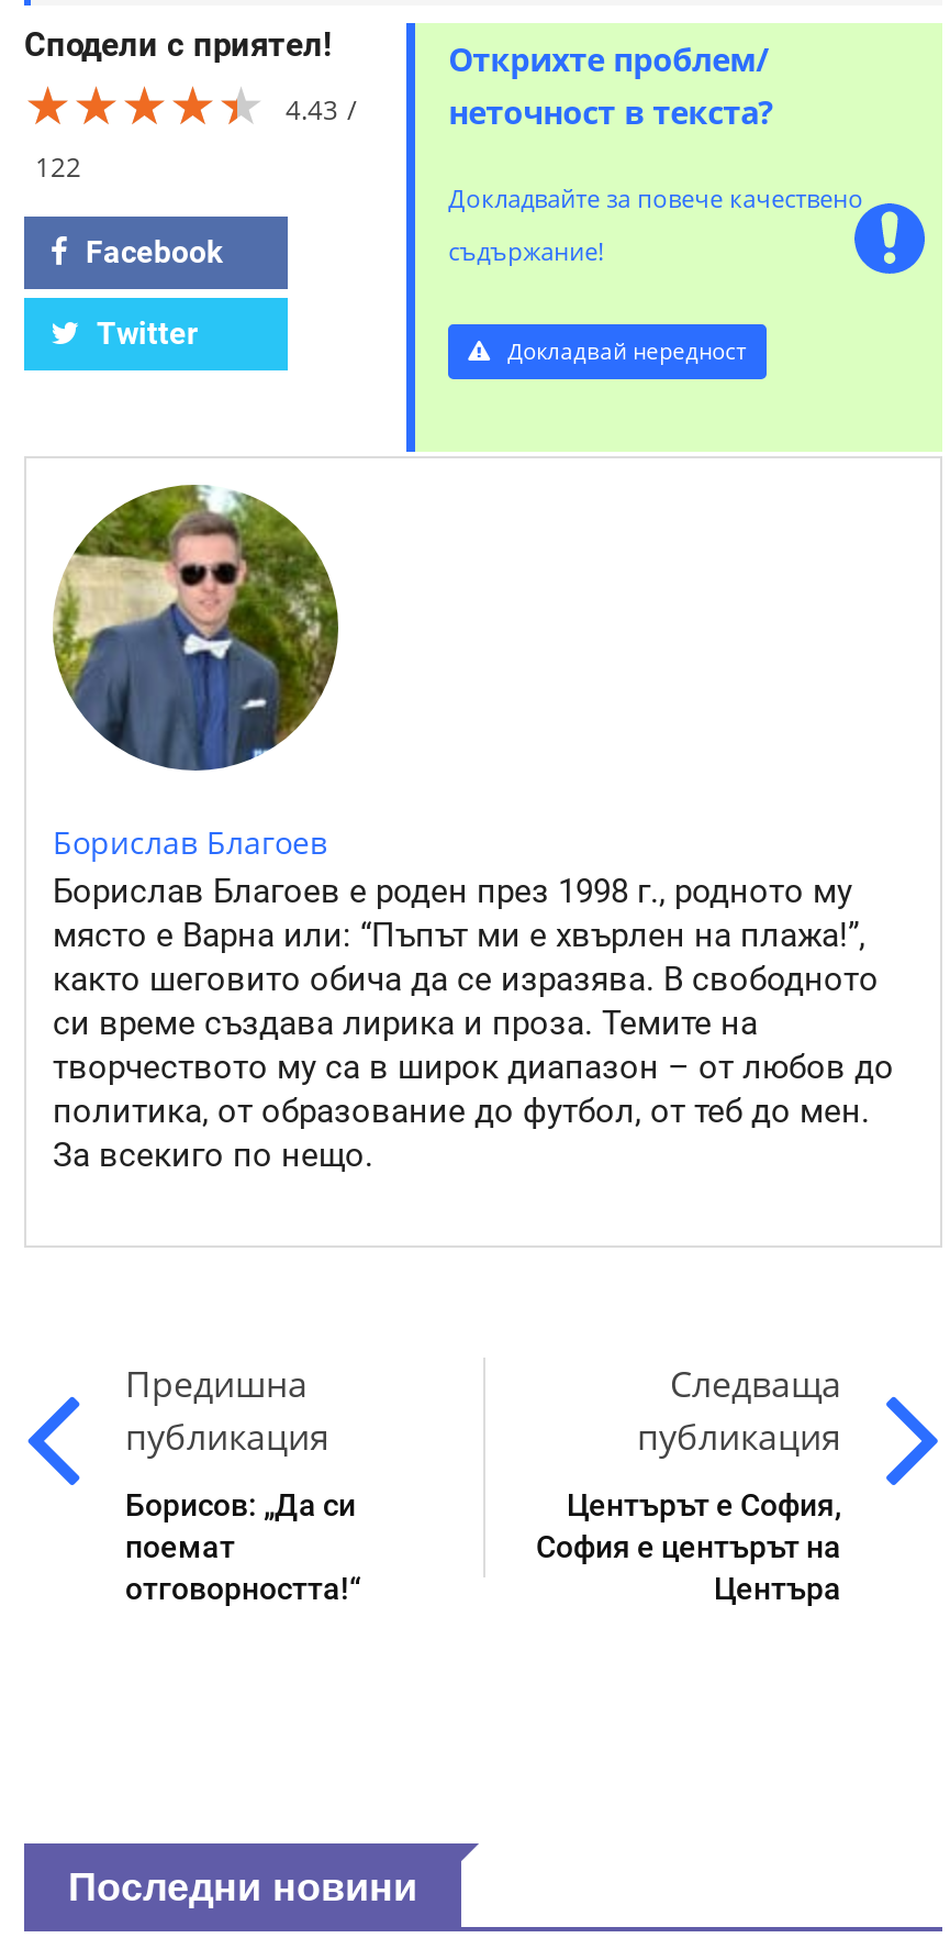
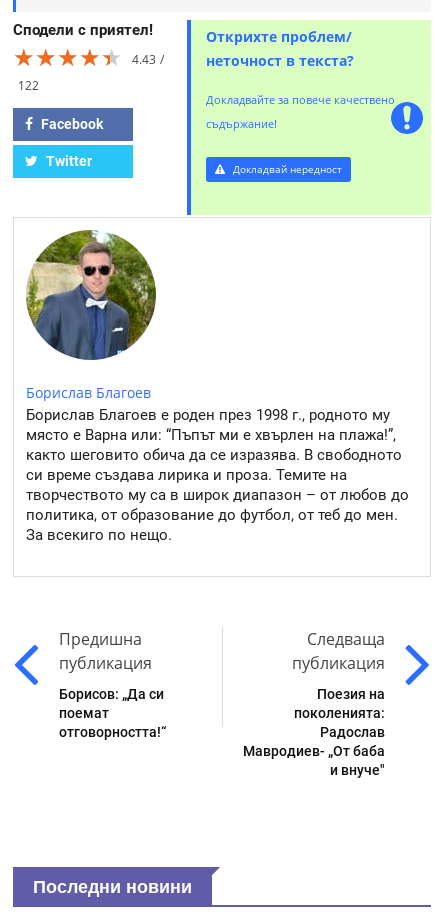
- Центърът е София,
- София е центърът на
- Центъра
+ Поезия на
+ поколенията:
+ Радослав
+ Мавродиев- „От баба
+ и внуче"
